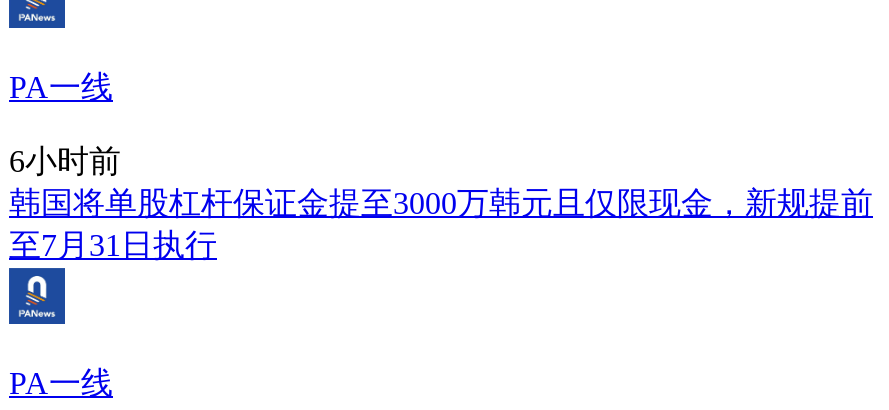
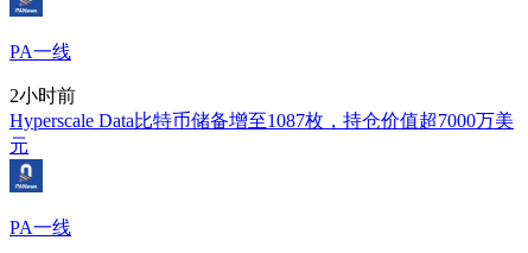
- 6小时前
- 韩国将单股杠杆保证金提至3000万韩元且仅限现金，新规提前
- 至7月31日执行
+ 2小时前
+ Hyperscale Data比特币储备增至1087枚，持仓价值超7000万美
+ 元
